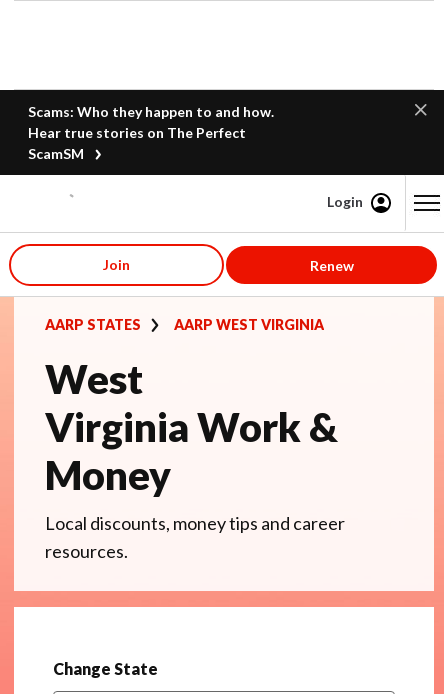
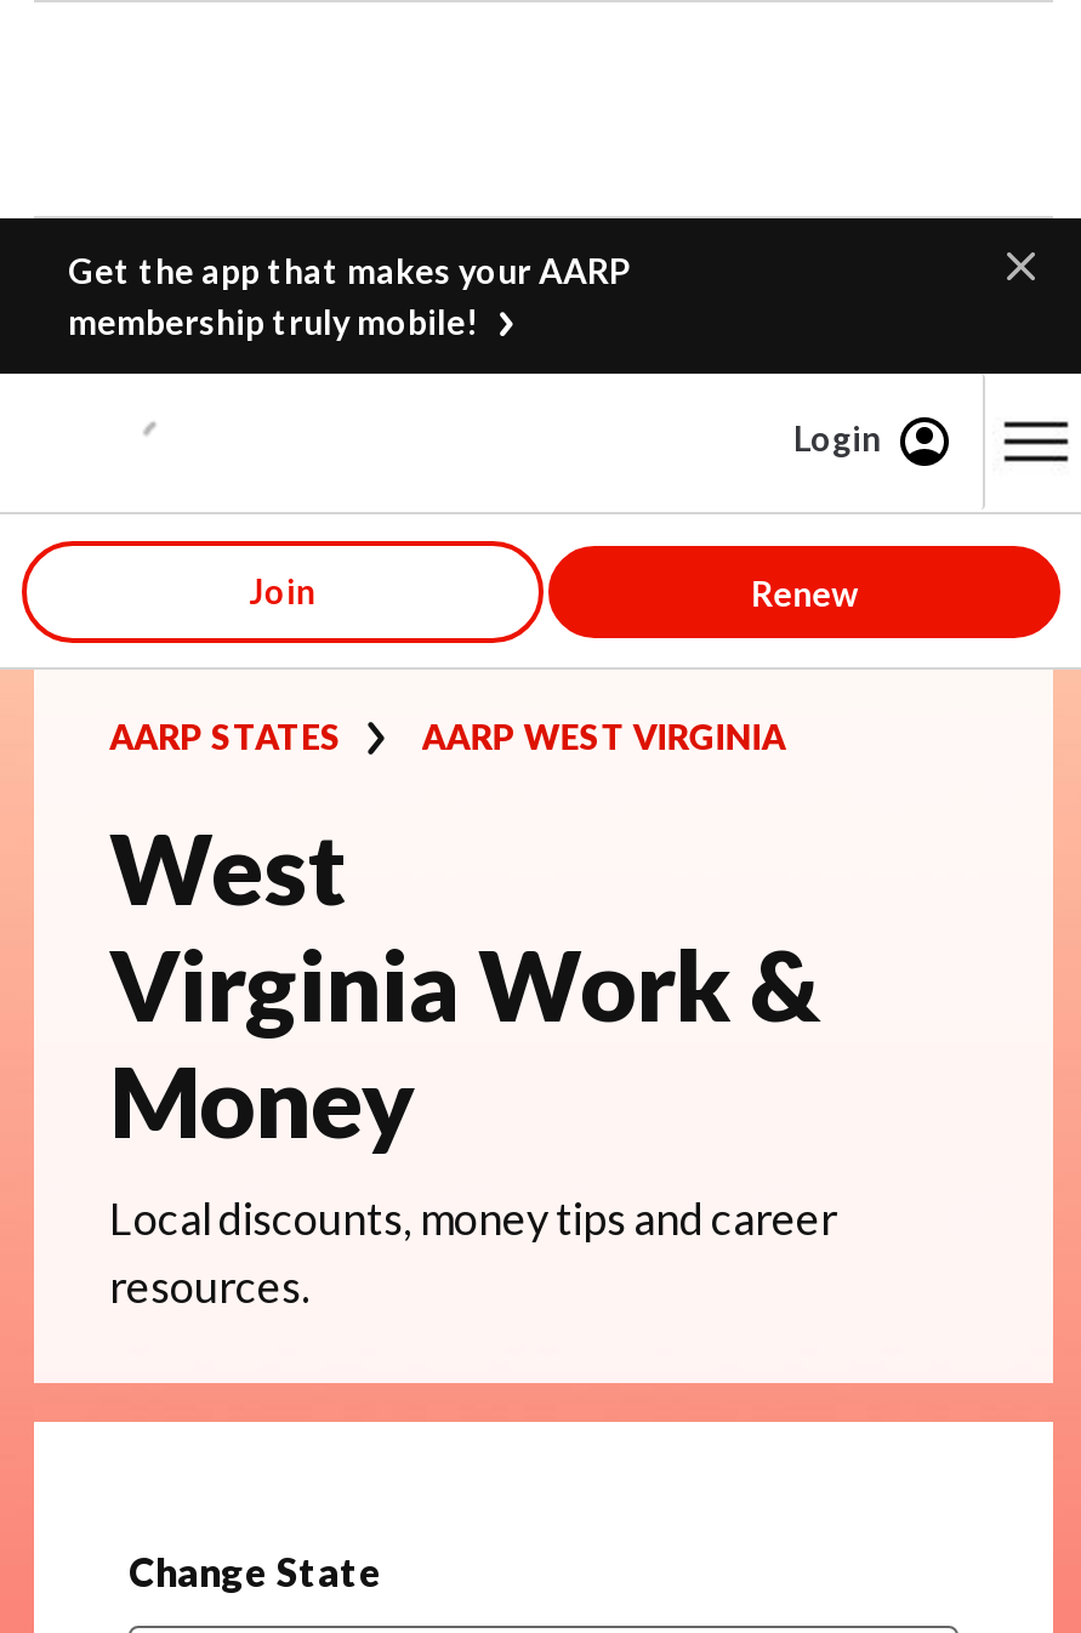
- Scams: Who they happen to and how.
- Hear true stories on The Perfect
- ScamSM
+ Get the app that makes your AARP
+ membership truly mobile!
